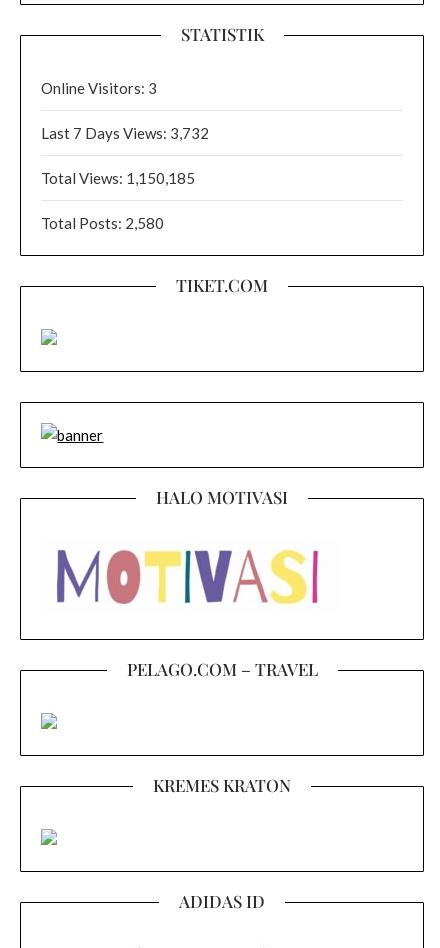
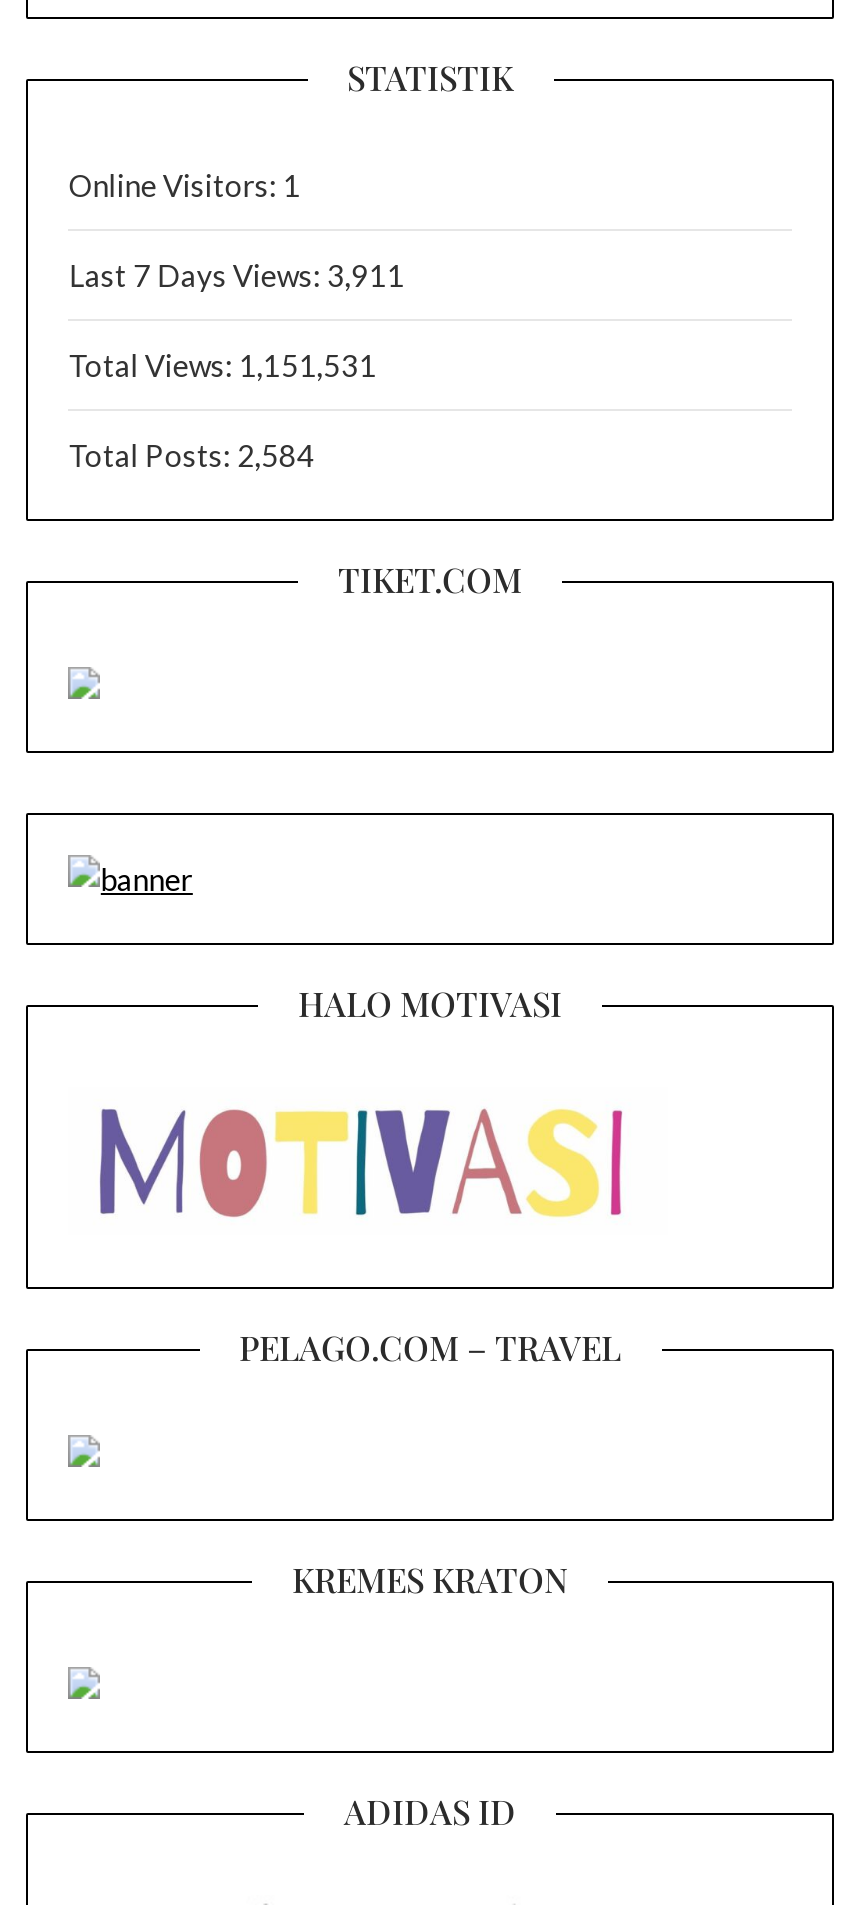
- Online Visitors: 3
+ Online Visitors: 1

- Last 7 Days Views: 3,732
+ Last 7 Days Views: 3,911

- Total Views: 1,150,185
+ Total Views: 1,151,531

- Total Posts: 2,580
+ Total Posts: 2,584
